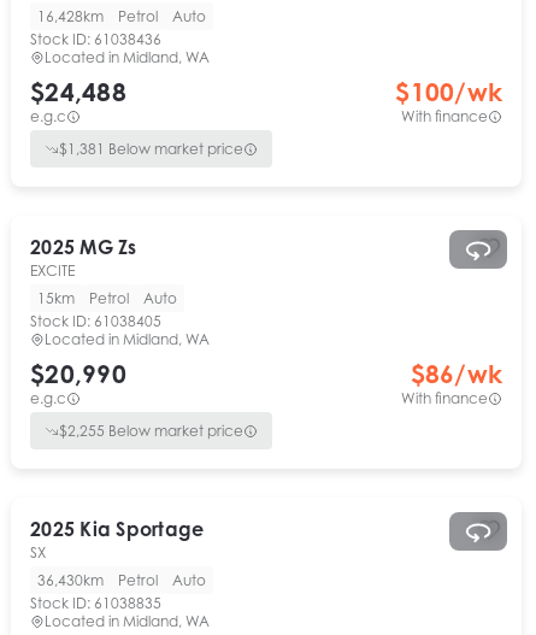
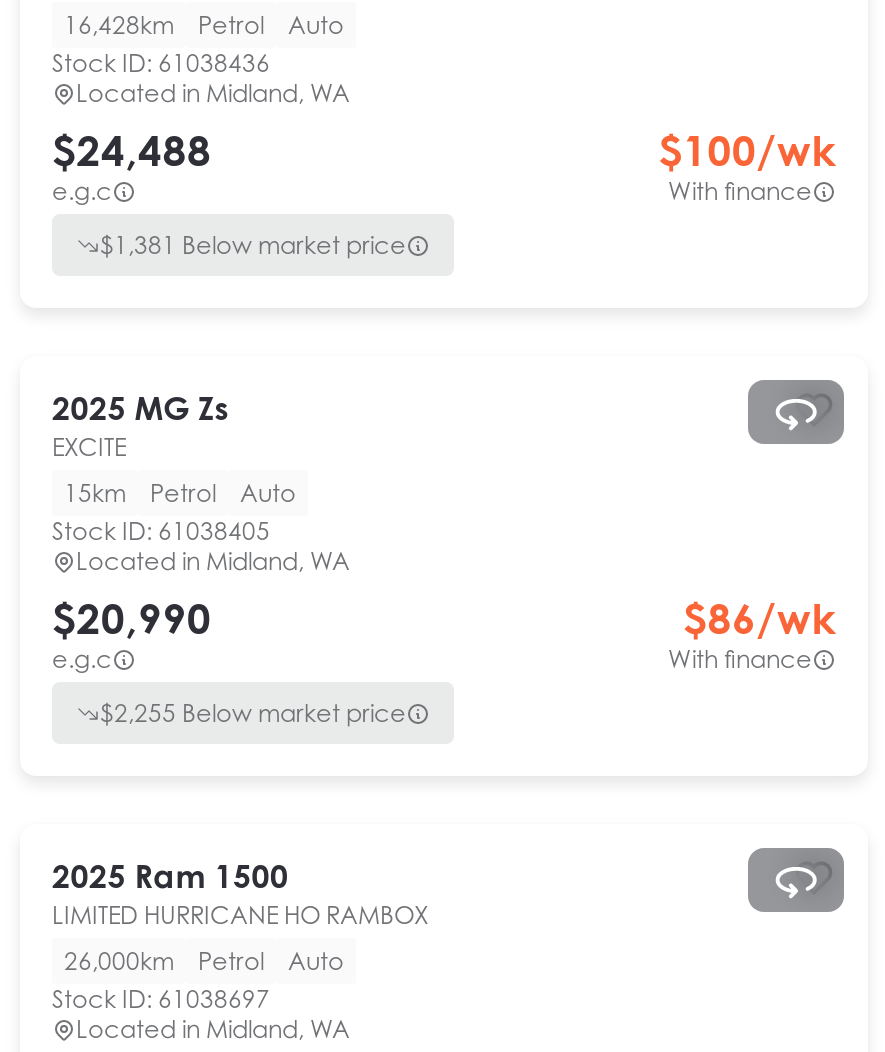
- 2025 Kia Sportage
- SX
+ 2025 Ram 1500
+ LIMITED HURRICANE HO RAMBOX

- 36,430km Petrol Auto
+ 26,000km Petrol Auto

- Stock ID: 61038835
+ Stock ID: 61038697
